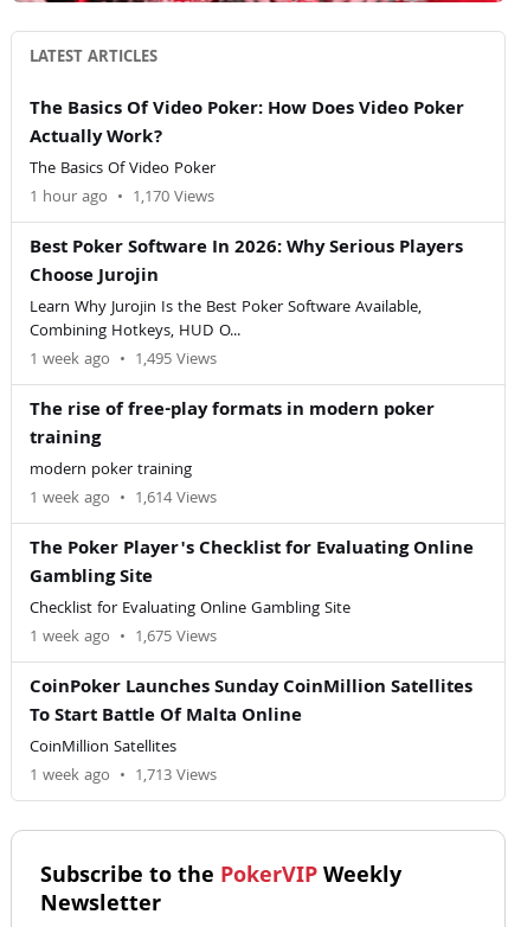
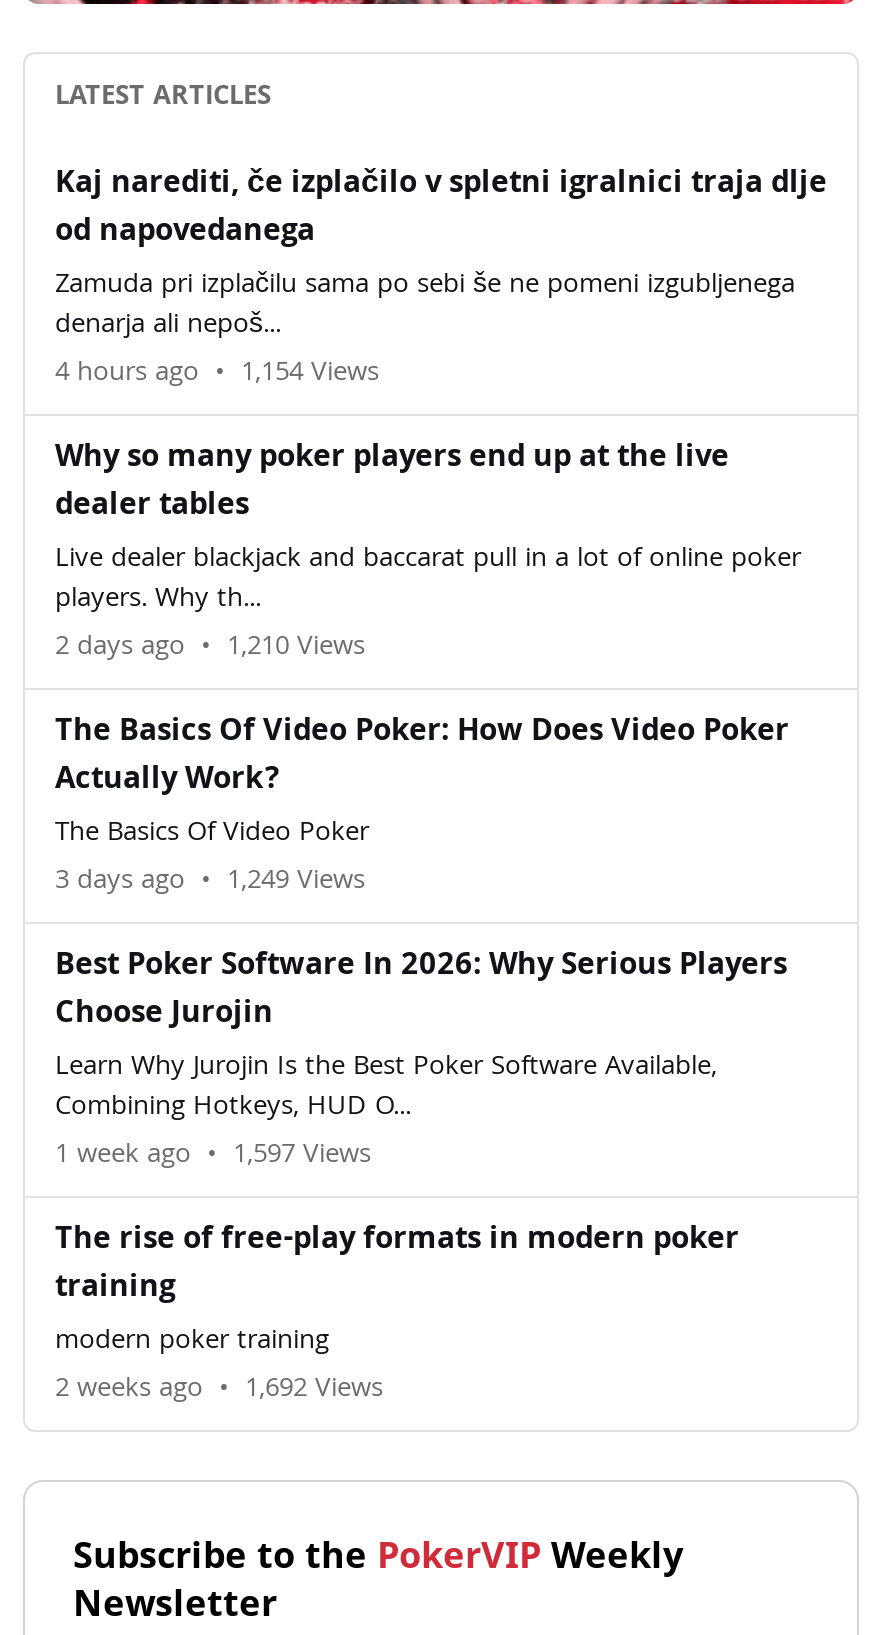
+ Kaj narediti, če izplačilo v spletni igralnici traja dlje
+ od napovedanega
+ Zamuda pri izplačilu sama po sebi še ne pomeni izgubljenega
+ denarja ali nepoš...
+ 4 hours ago • 1,154 Views
+ Why so many poker players end up at the live
+ dealer tables
+ Live dealer blackjack and baccarat pull in a lot of online poker
+ players. Why th...
+ 2 days ago • 1,210 Views

moved down: The Basics Of Video Poker: How Does Video Poker | Actually Work? | The Basics Of Video Poker

- 1 hour ago • 1,170 Views
+ 3 days ago • 1,249 Views

moved down: Best Poker Software In 2026: Why Serious Players | Choose Jurojin | Learn Why Jurojin Is the Best Poker Software Available, | Combining Hotkeys, HUD O...

- 1 week ago • 1,495 Views
+ 1 week ago • 1,597 Views

moved down: The rise of free-play formats in modern poker | training | modern poker training

- 1 week ago • 1,614 Views
- The Poker Player's Checklist for Evaluating Online
- Gambling Site
- Checklist for Evaluating Online Gambling Site
- 1 week ago • 1,675 Views
- CoinPoker Launches Sunday CoinMillion Satellites
- To Start Battle Of Malta Online
- CoinMillion Satellites
- 1 week ago • 1,713 Views
+ 2 weeks ago • 1,692 Views
